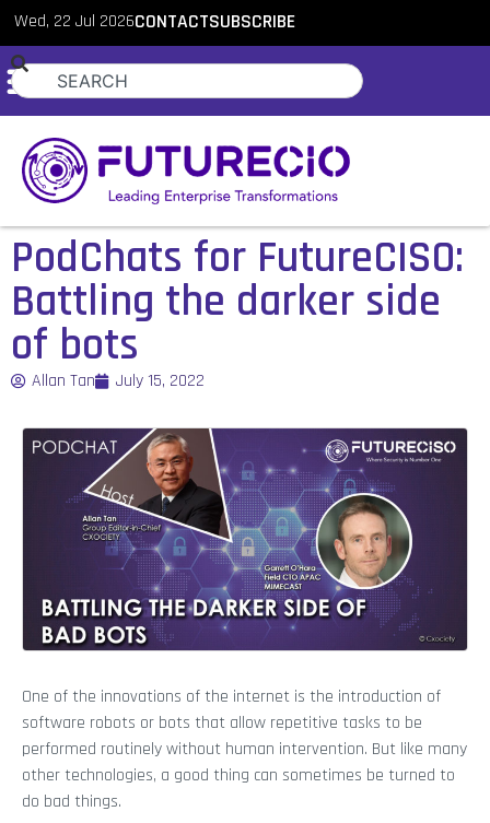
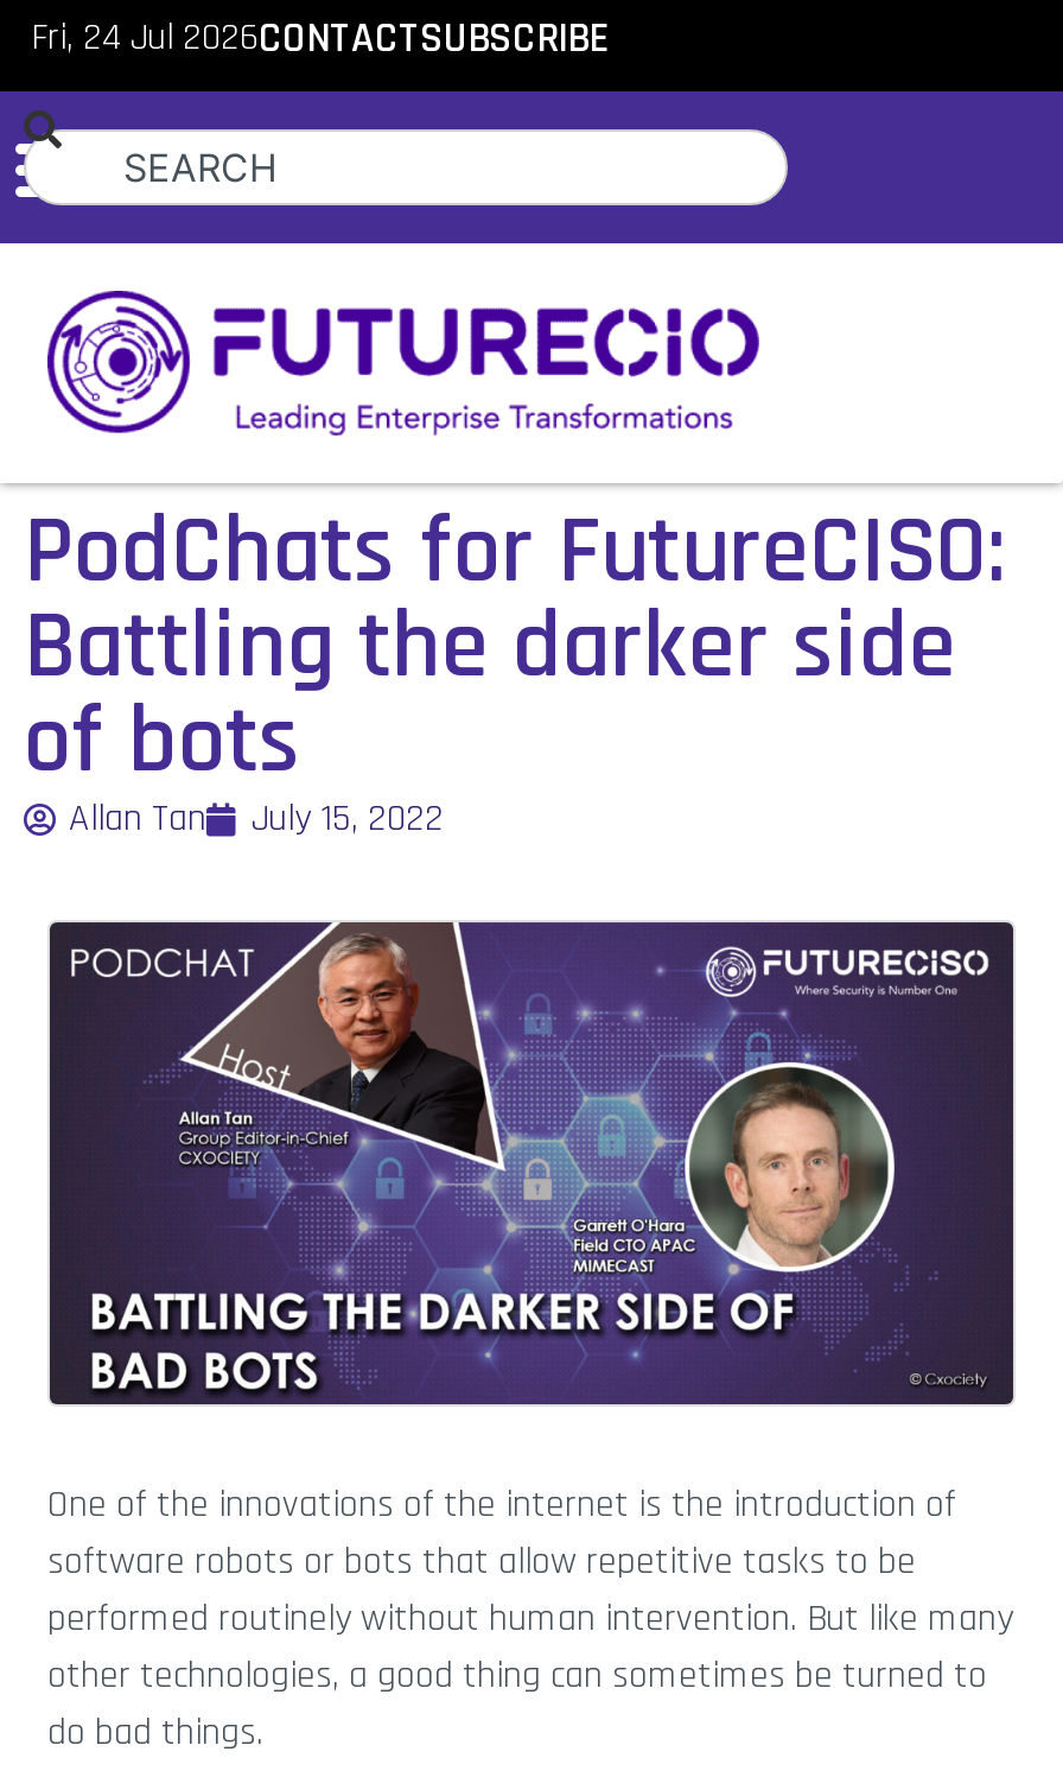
- Wed, 22 Jul 2026CONTACTSUBSCRIBE
+ Fri, 24 Jul 2026CONTACTSUBSCRIBE
